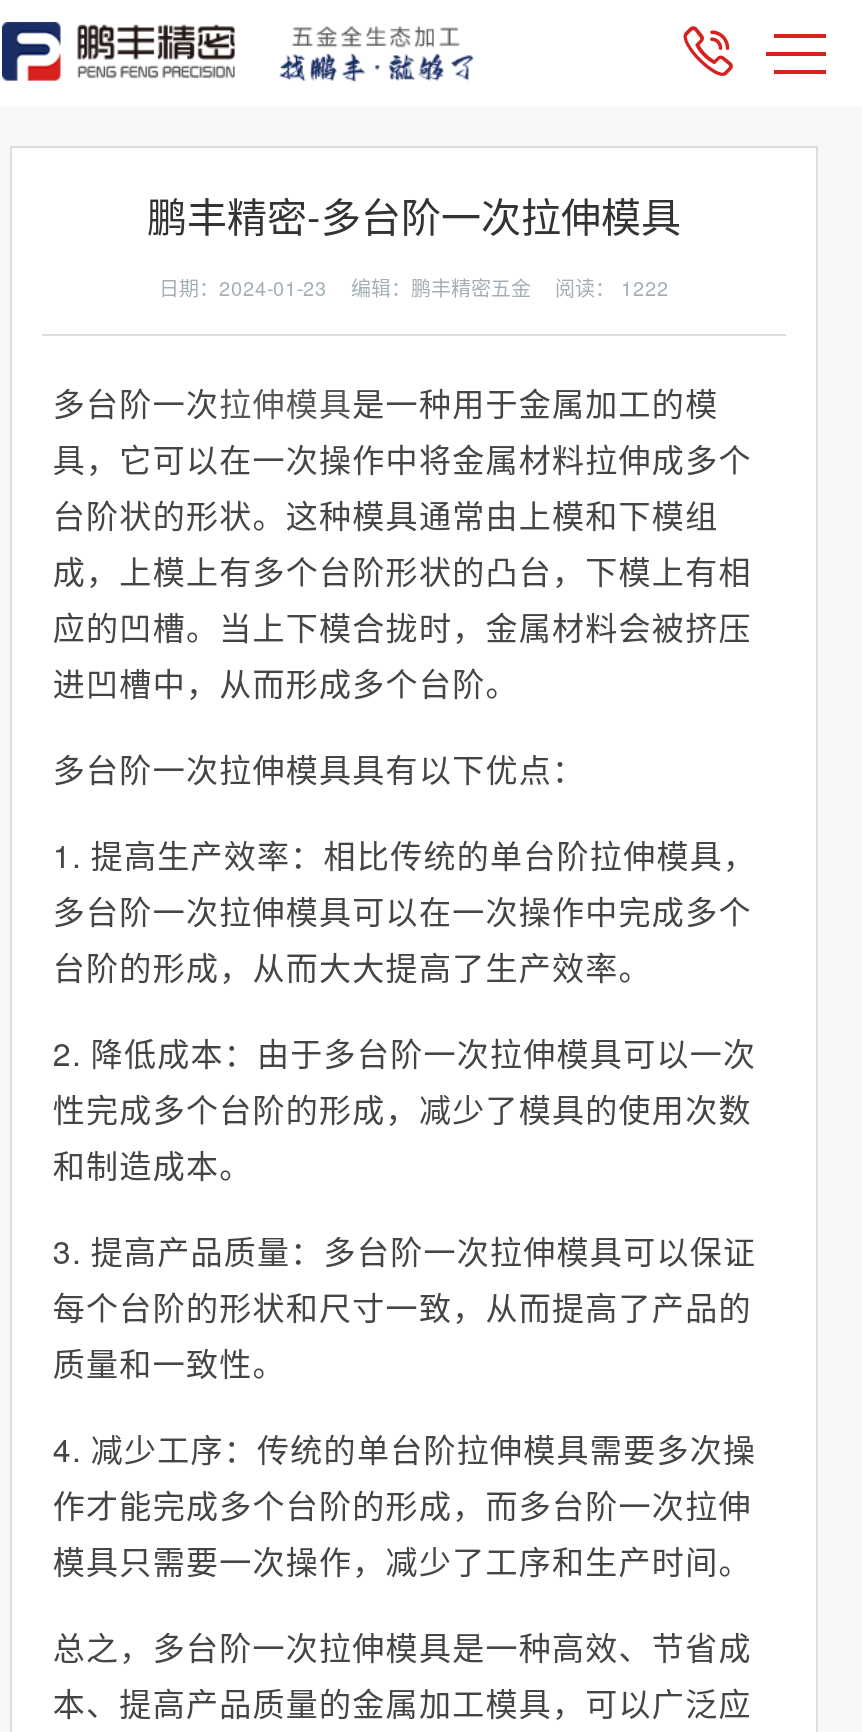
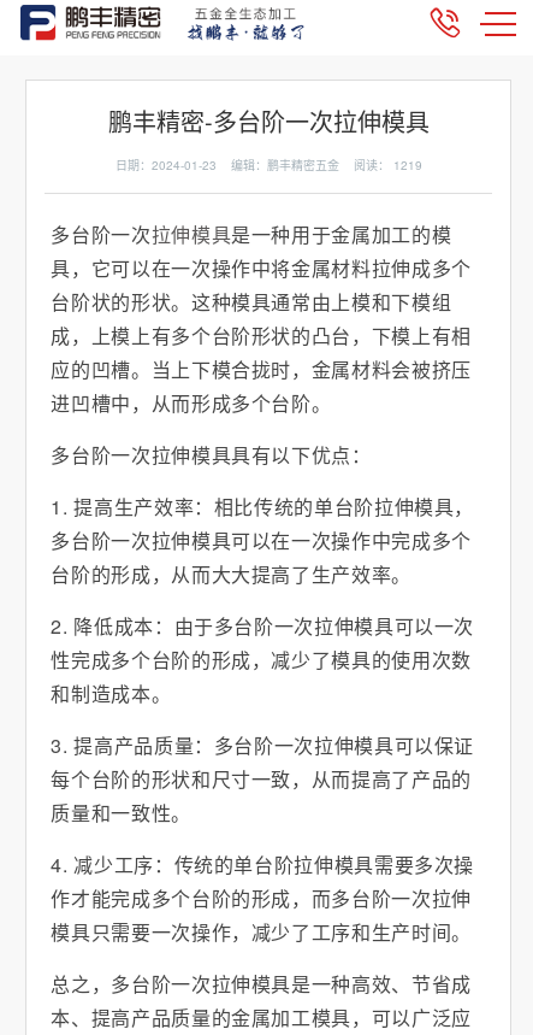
- 日期：2024-01-23 编辑：鹏丰精密五金 阅读：1222
+ 日期：2024-01-23 编辑：鹏丰精密五金 阅读：1219
